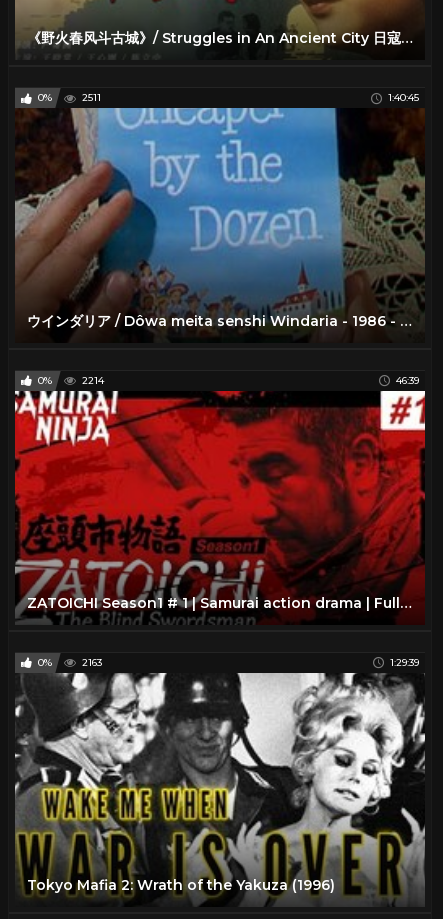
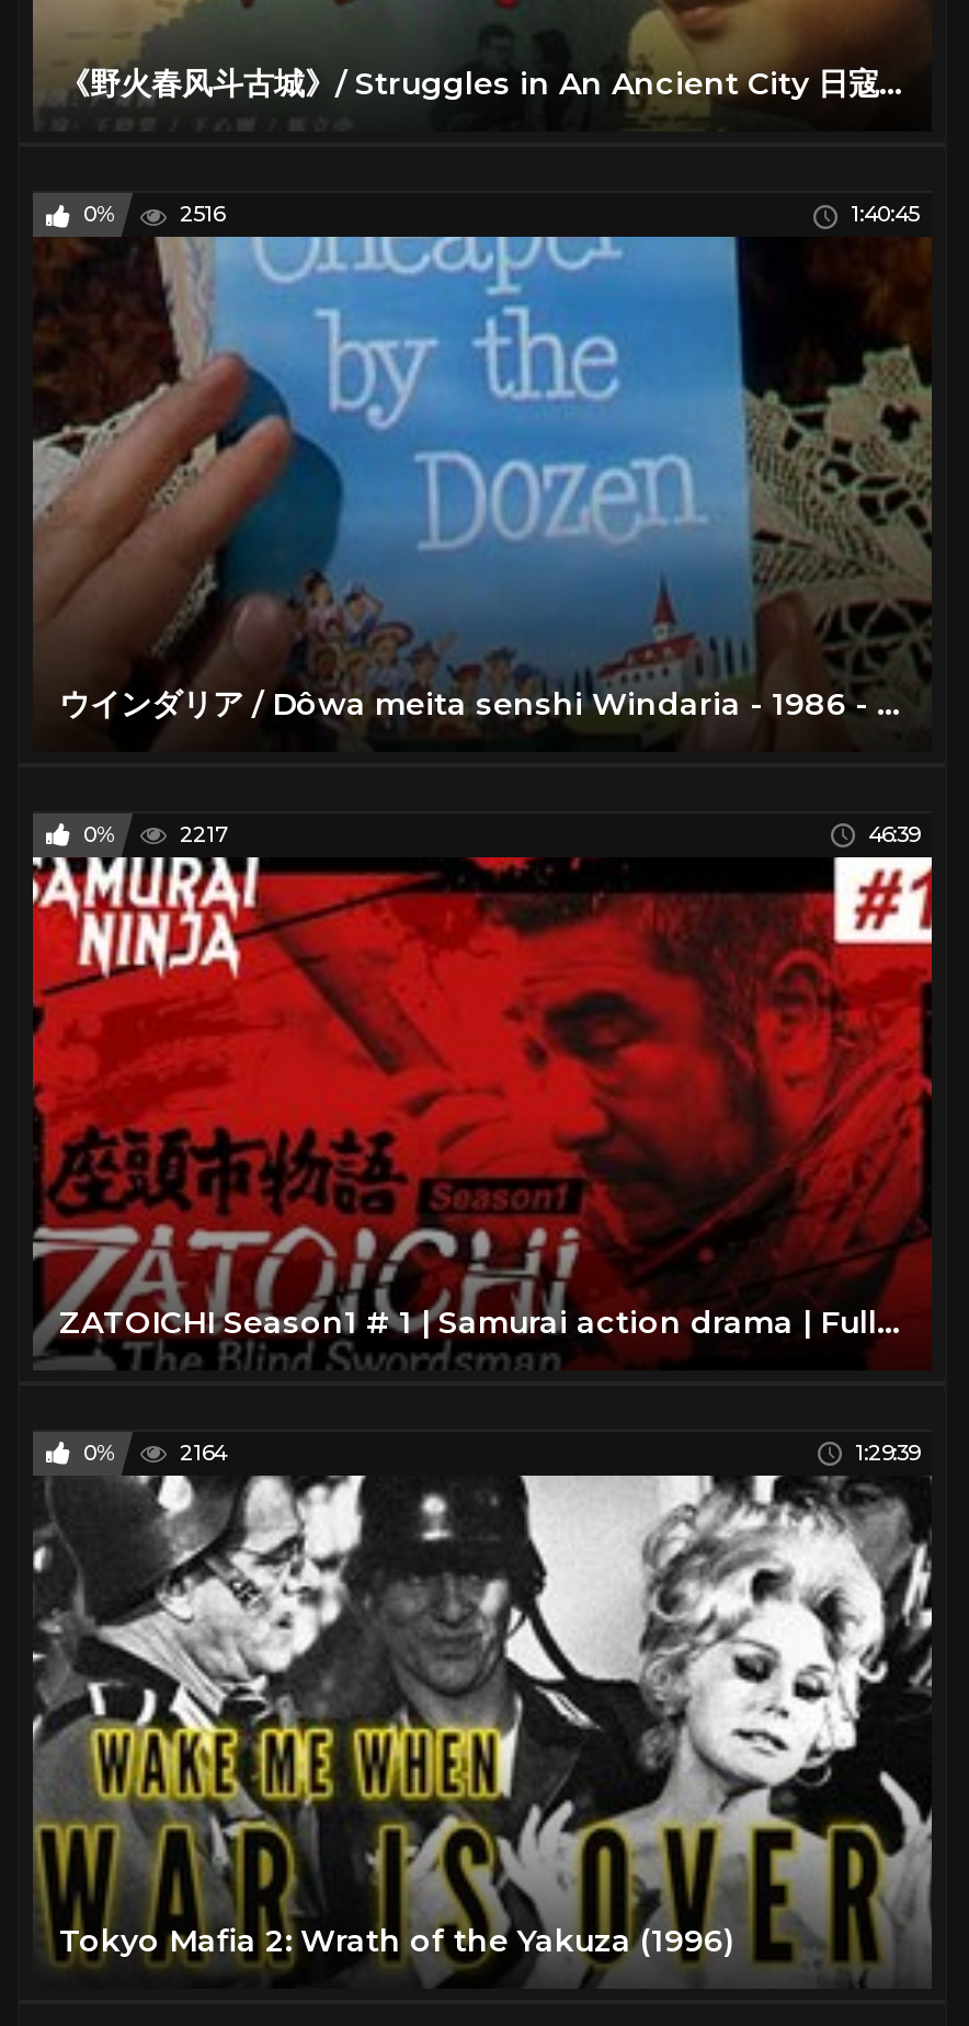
- 2511
+ 2516

- 2214
+ 2217

- 2163
+ 2164
